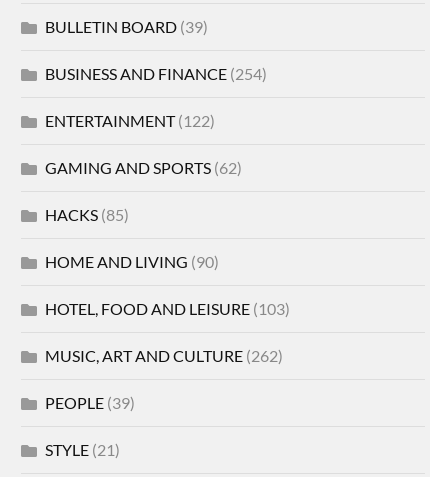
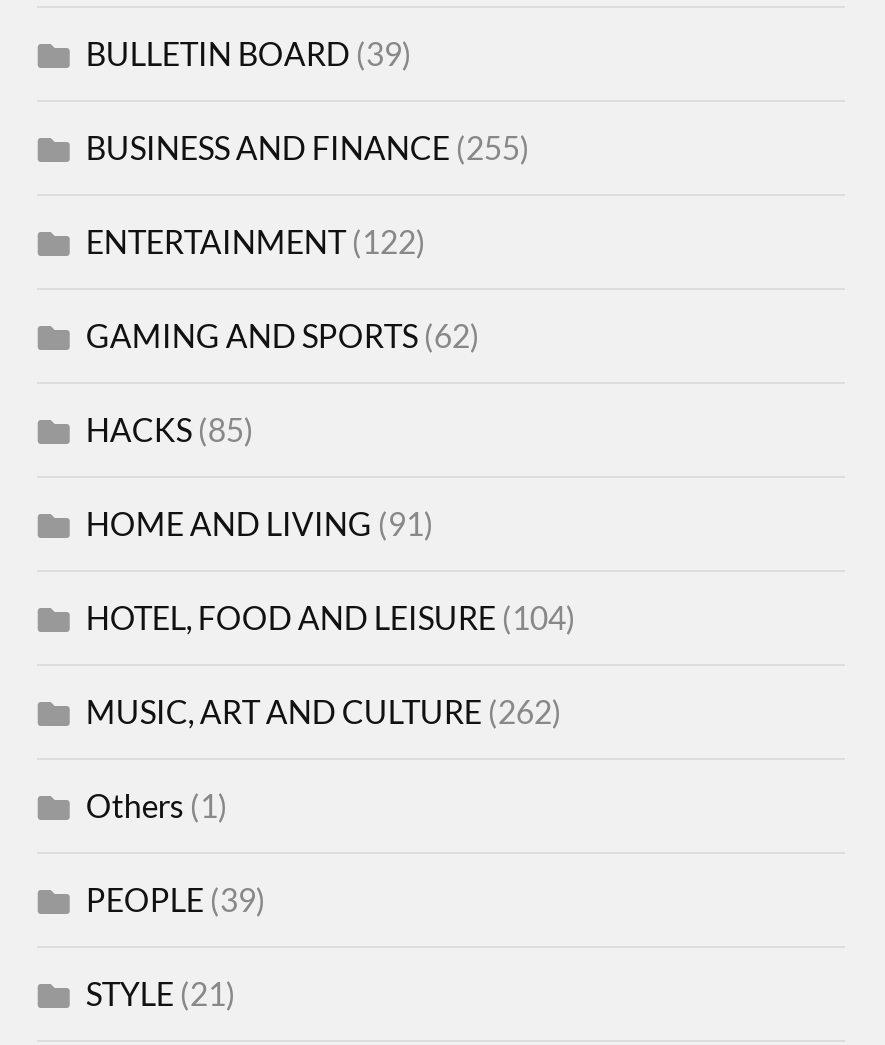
- BUSINESS AND FINANCE (254)
+ BUSINESS AND FINANCE (255)

- HOME AND LIVING (90)
+ HOME AND LIVING (91)

- HOTEL, FOOD AND LEISURE (103)
+ HOTEL, FOOD AND LEISURE (104)

+ Others (1)
